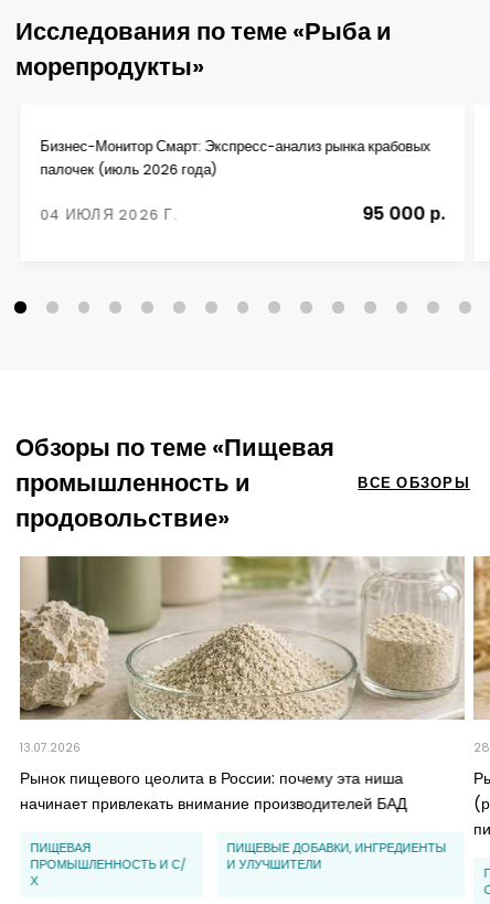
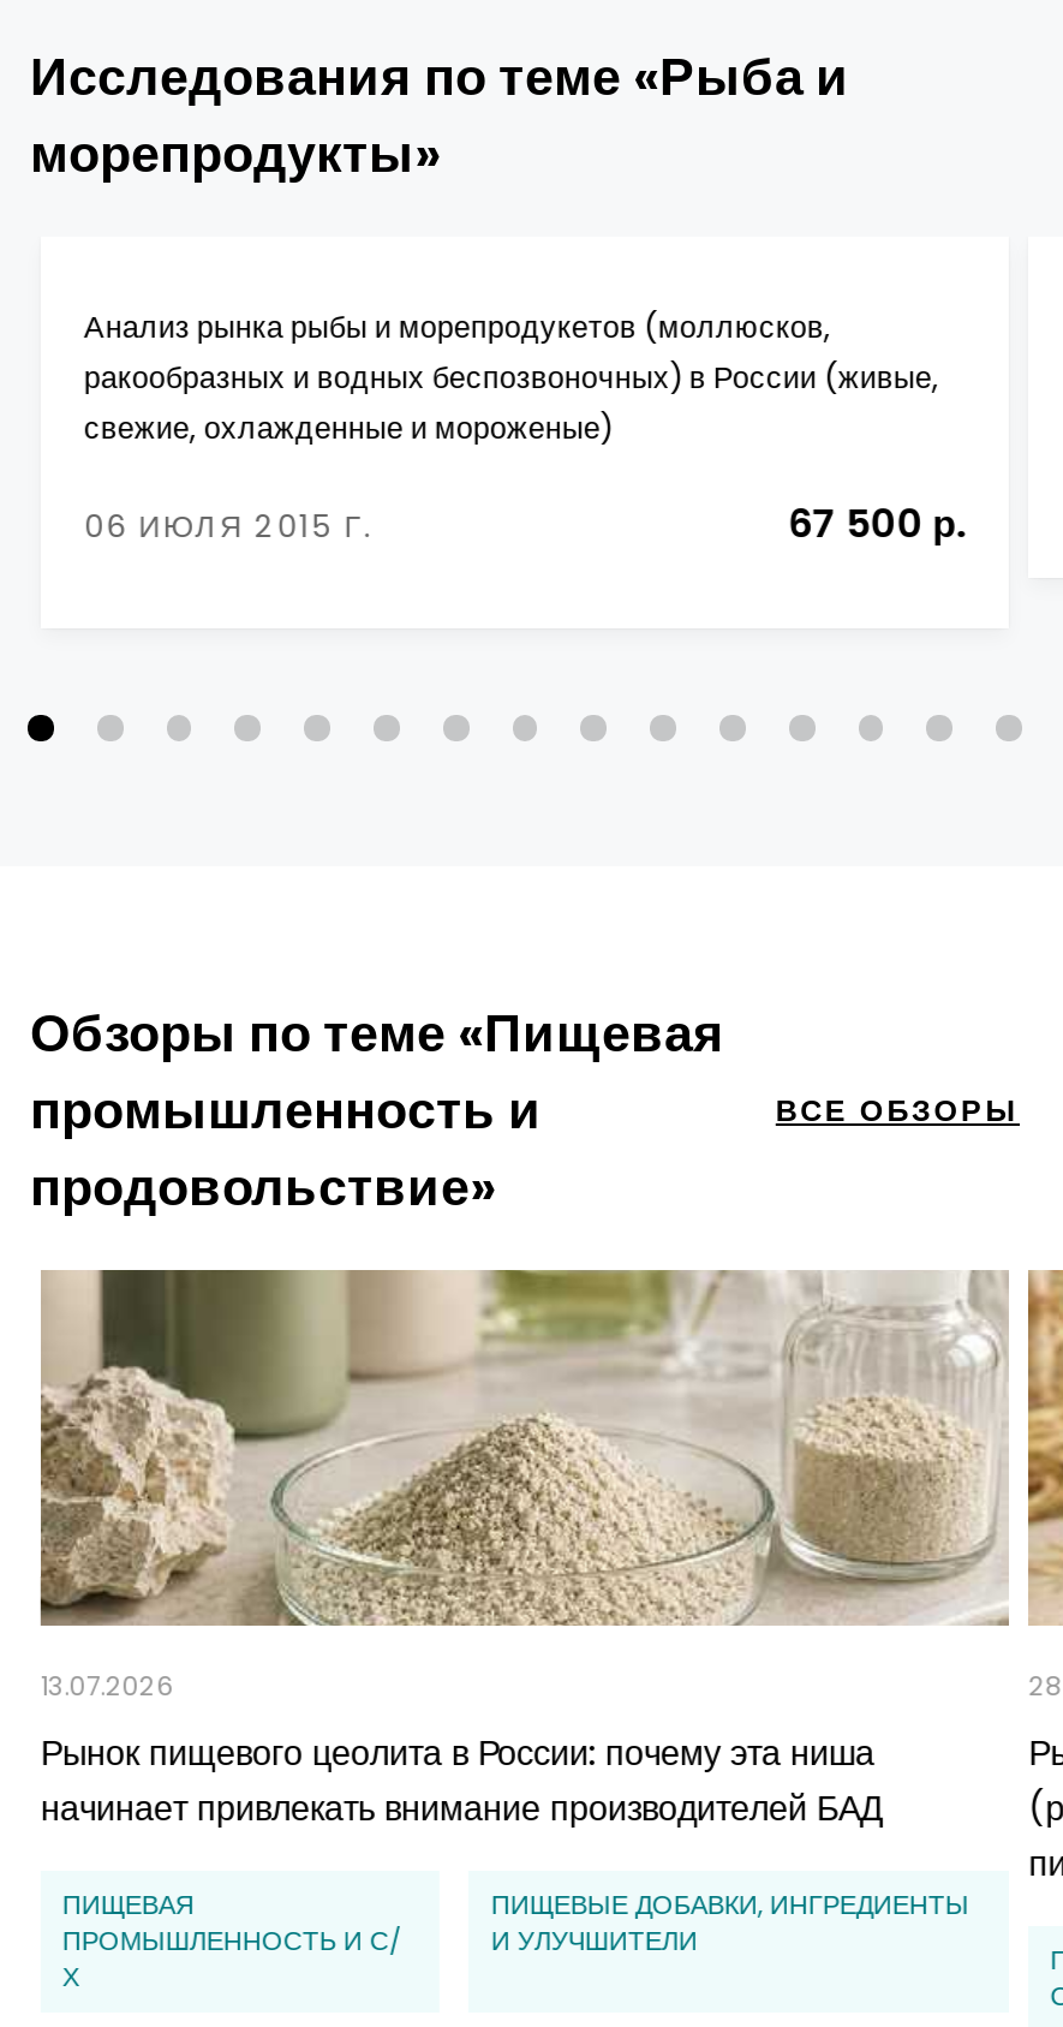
- Бизнес-Монитор Смарт: Экспресс-анализ рынка крабовых
- палочек (июль 2026 года)
+ Анализ рынка рыбы и морепродукетов (моллюсков,
+ ракообразных и водных беспозвоночных) в России (живые,
+ свежие, охлажденные и мороженые)

- 04 ИЮЛЯ 2026 Г.
- 95 000 р.
+ 06 ИЮЛЯ 2015 Г.
+ 67 500 р.
